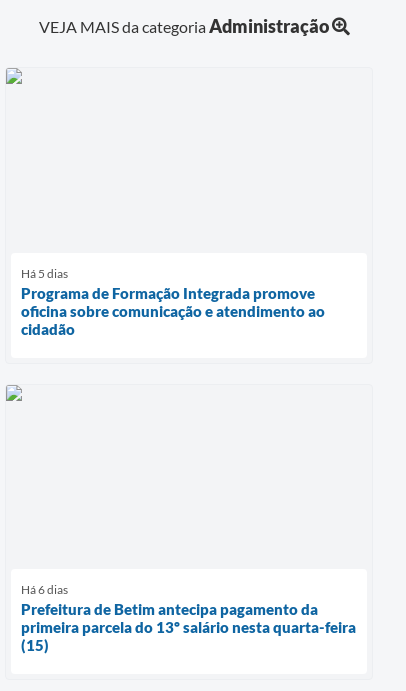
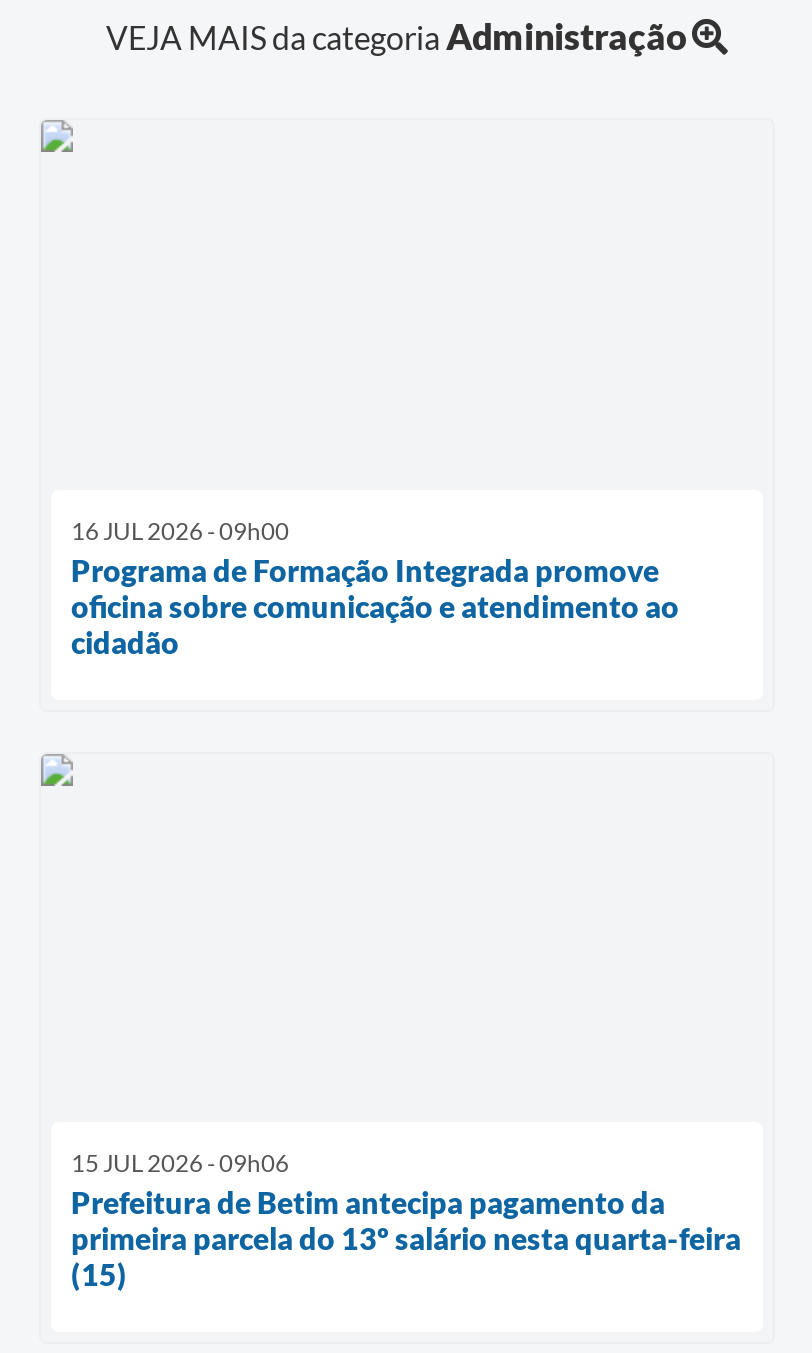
- Há 5 dias
+ 16 JUL 2026 - 09h00

- Há 6 dias
+ 15 JUL 2026 - 09h06
